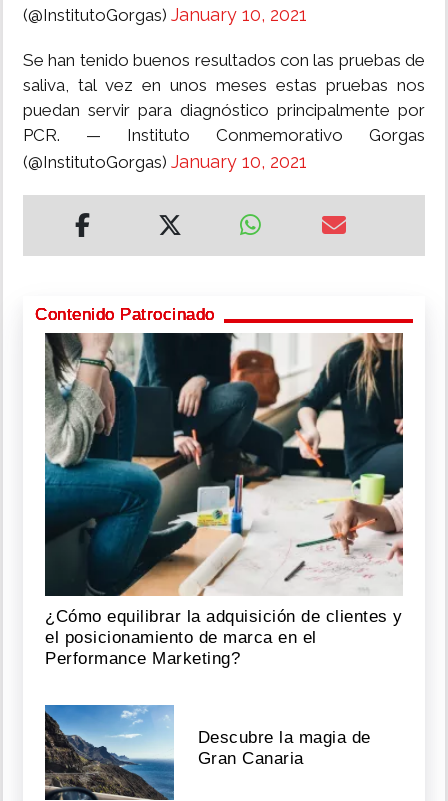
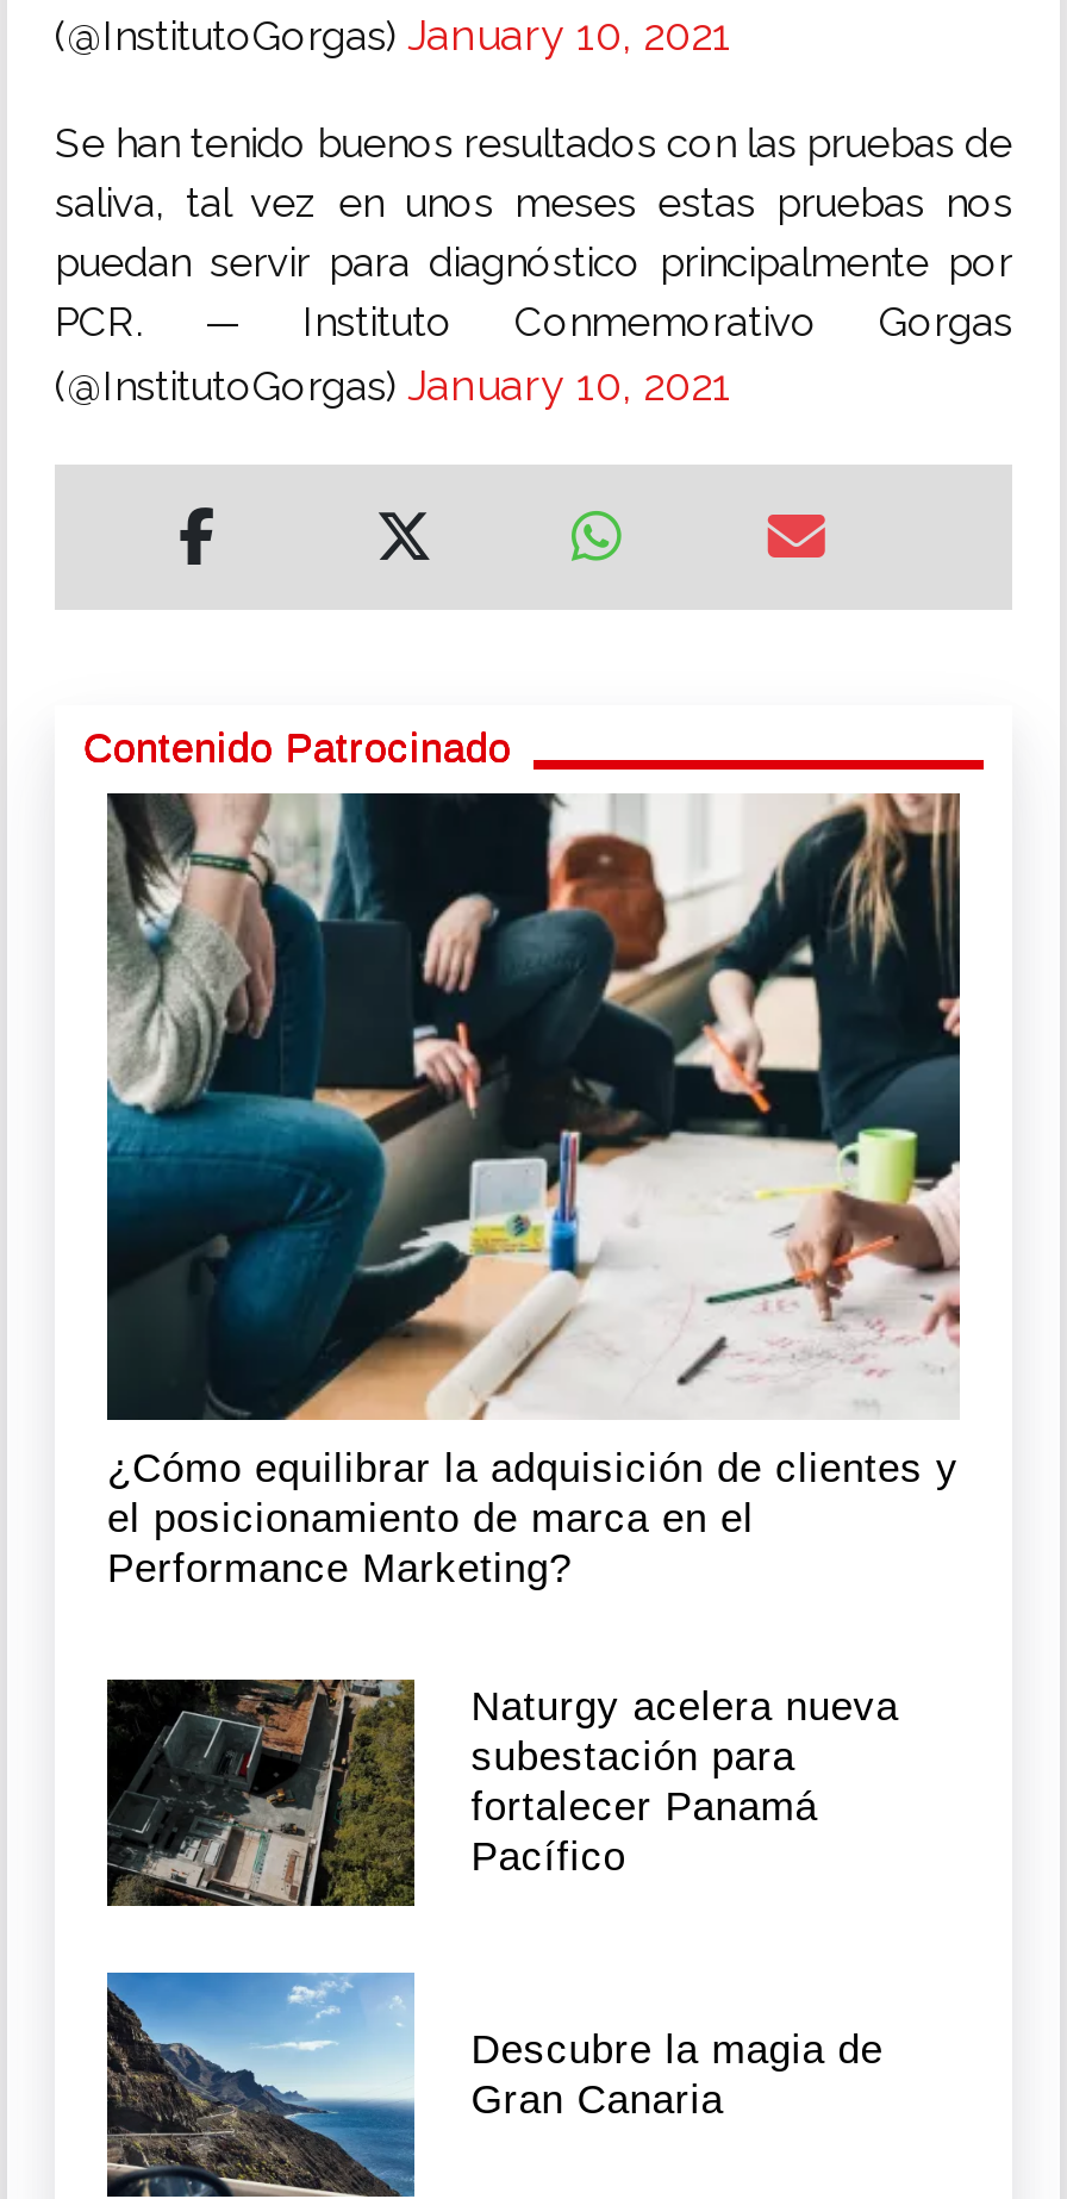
+ [image]
+ Naturgy acelera nueva
+ subestación para
+ fortalecer Panamá
+ Pacífico
